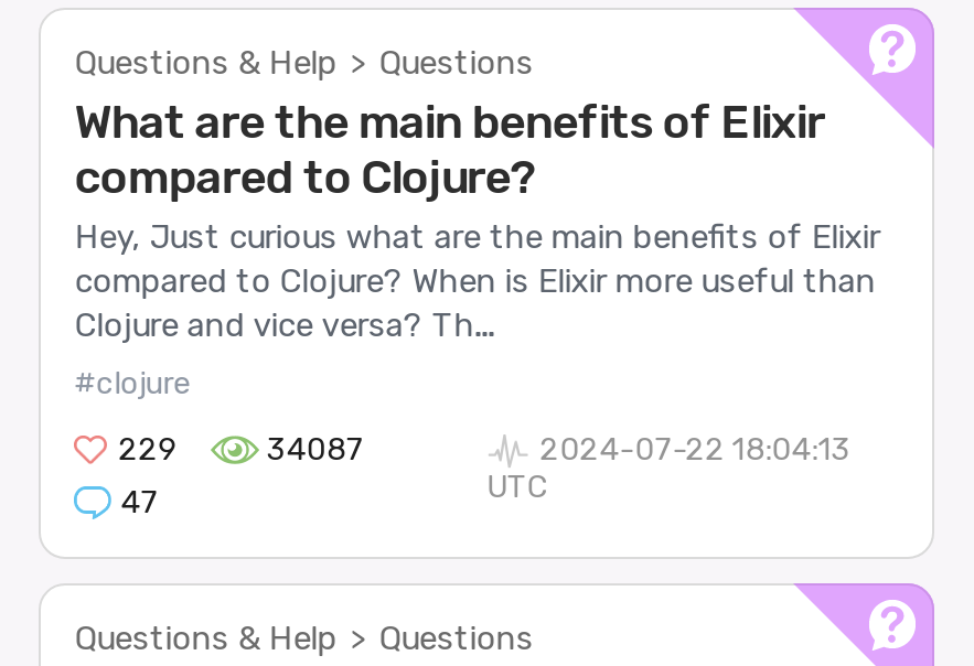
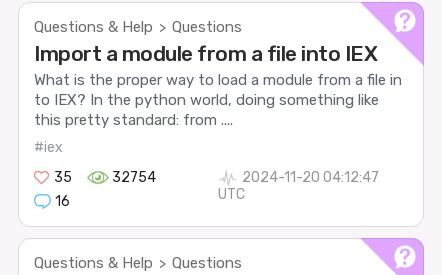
- What are the main benefits of Elixir
- compared to Clojure?
- Hey, Just curious what are the main benefits of Elixir
- compared to Clojure? When is Elixir more useful than
- Clojure and vice versa? Th...
+ Import a module from a file into IEX
+ What is the proper way to load a module from a file in
+ to IEX? In the python world, doing something like
+ this pretty standard: from ....

- #clojure
+ #iex

- 229
- 34087
- 47
+ 35
+ 32754
+ 16

- 2024-07-22 18:04:13
+ 2024-11-20 04:12:47
